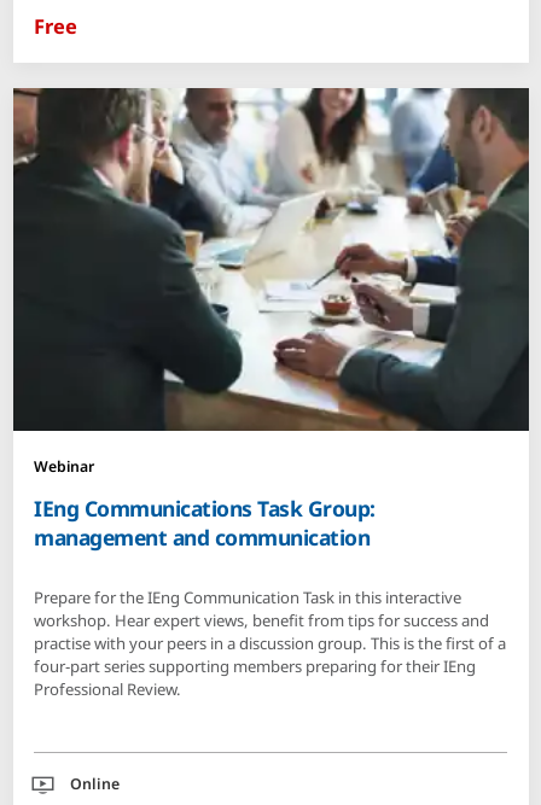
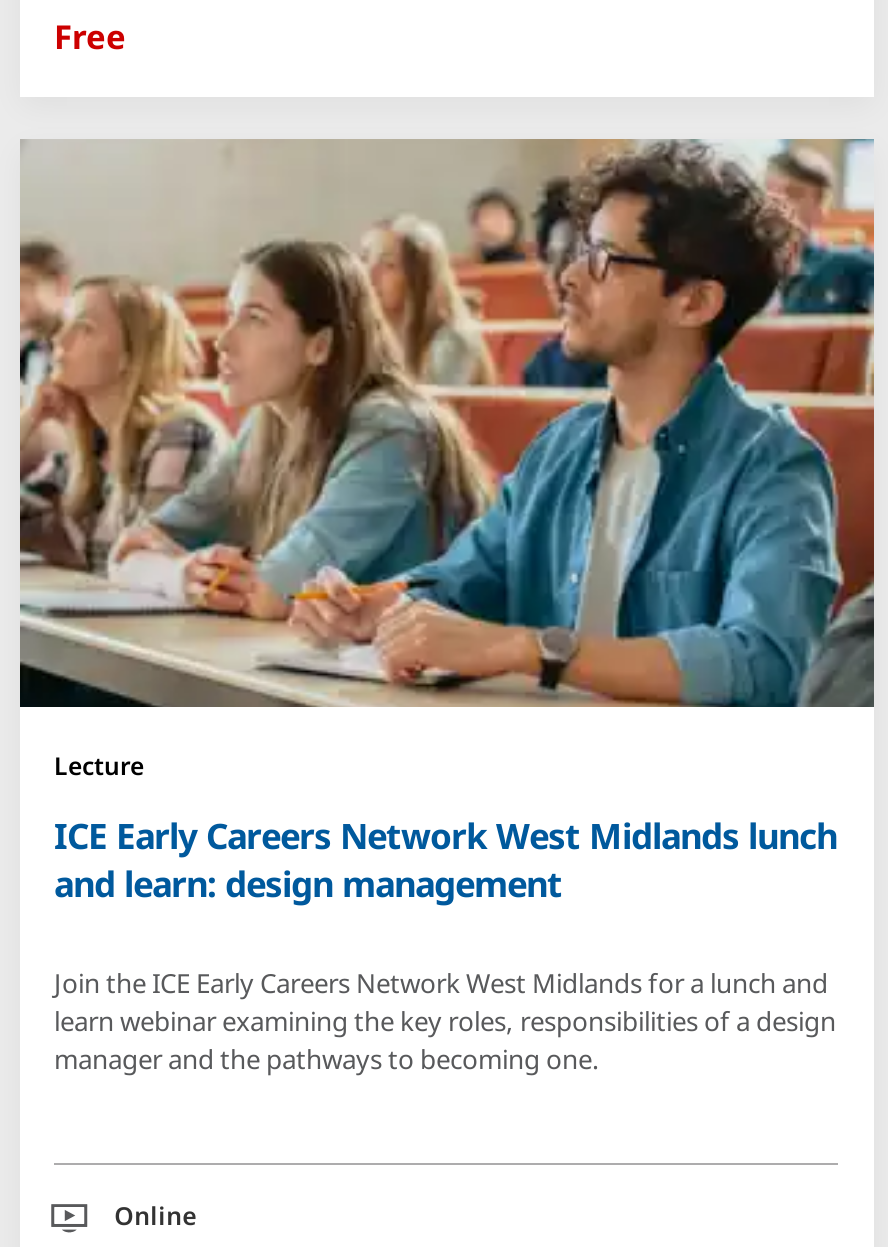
- [image]
- Webinar
+ [image]
+ Lecture

- IEng Communications Task Group:
- management and communication
+ ICE Early Careers Network West Midlands lunch
+ and learn: design management

- Prepare for the IEng Communication Task in this interactive
- workshop. Hear expert views, benefit from tips for success and
- practise with your peers in a discussion group. This is the first of a
- four‑part series supporting members preparing for their IEng
- Professional Review.
+ Join the ICE Early Careers Network West Midlands for a lunch and
+ learn webinar examining the key roles, responsibilities of a design
+ manager and the pathways to becoming one.
